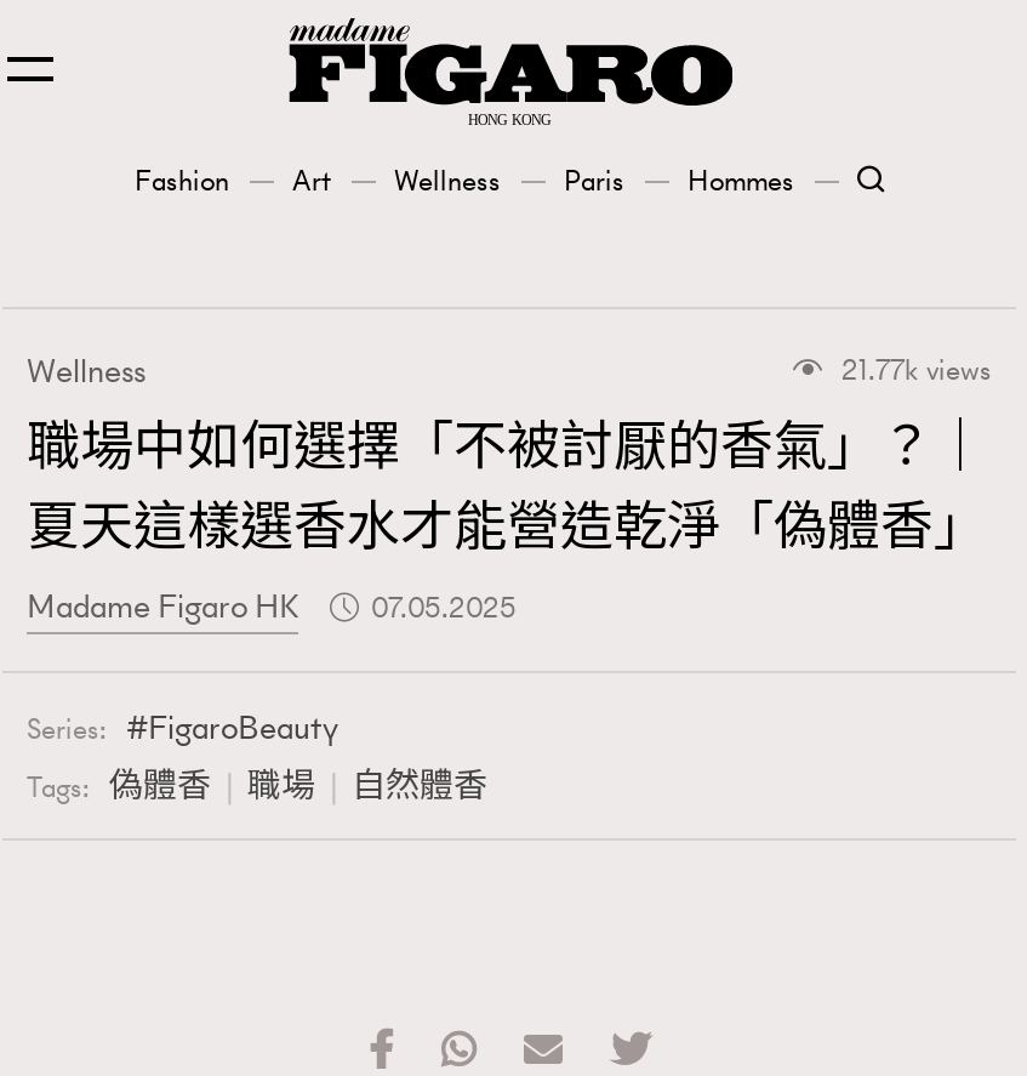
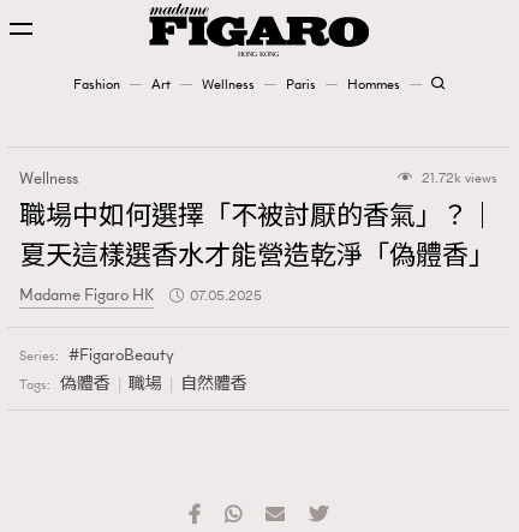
- 21.77k views
+ 21.72k views
